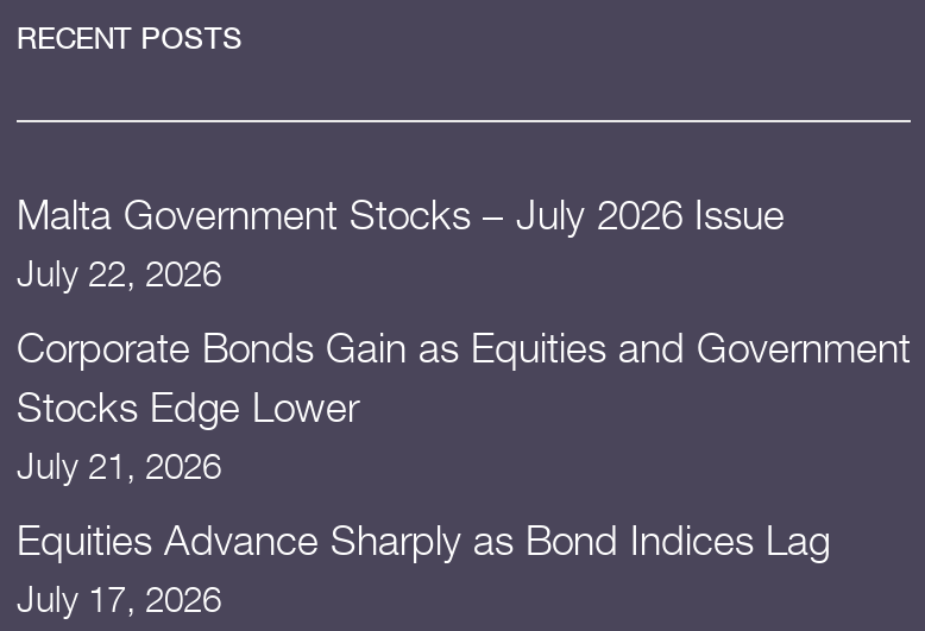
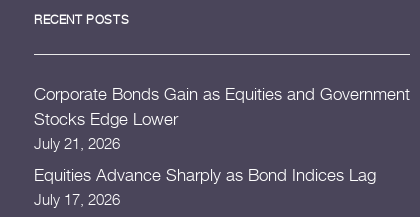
- Malta Government Stocks – July 2026 Issue
- July 22, 2026
